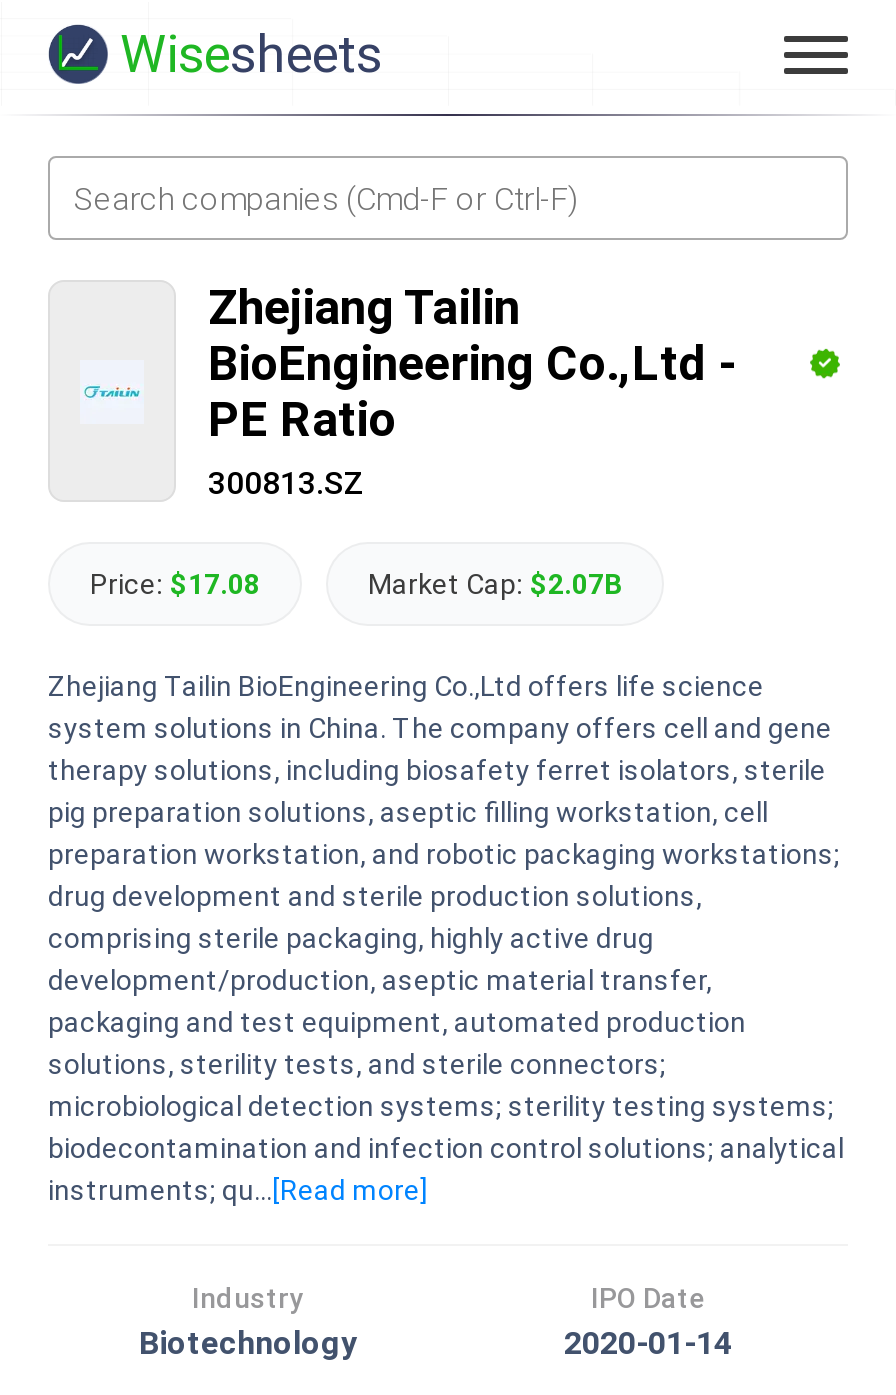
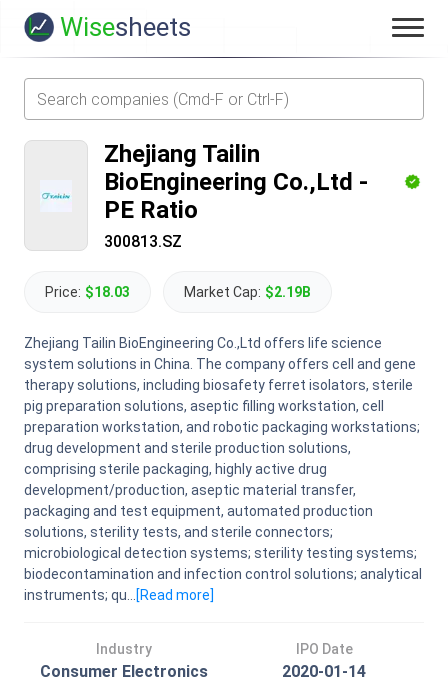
- Price: $17.08
+ Price: $18.03

- Market Cap: $2.07B
+ Market Cap: $2.19B

- Biotechnology
+ Consumer Electronics
